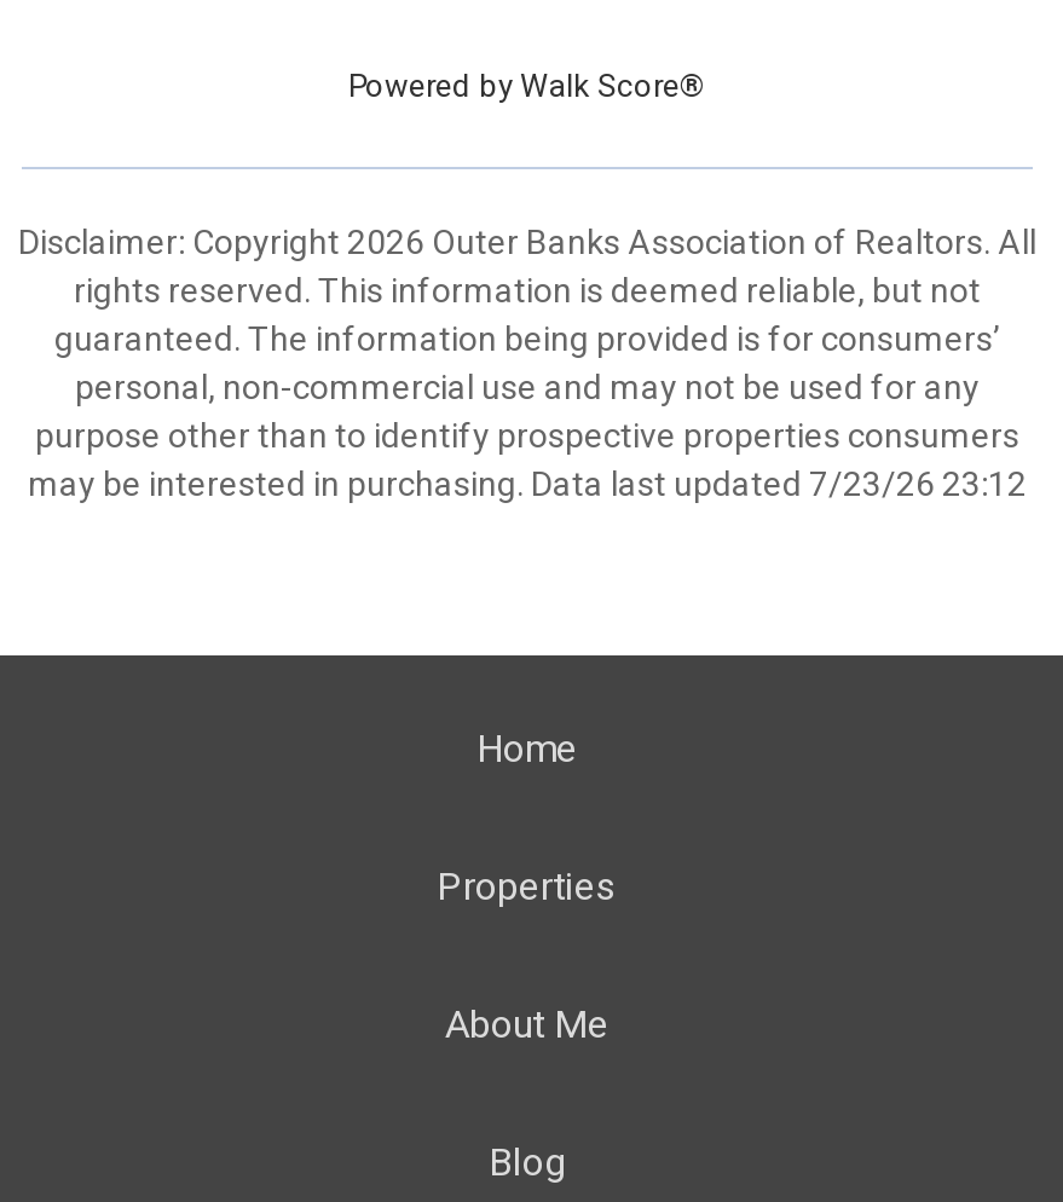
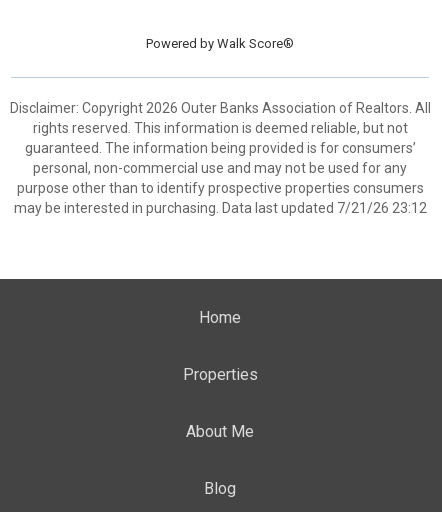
- may be interested in purchasing. Data last updated 7/23/26 23:12
+ may be interested in purchasing. Data last updated 7/21/26 23:12
